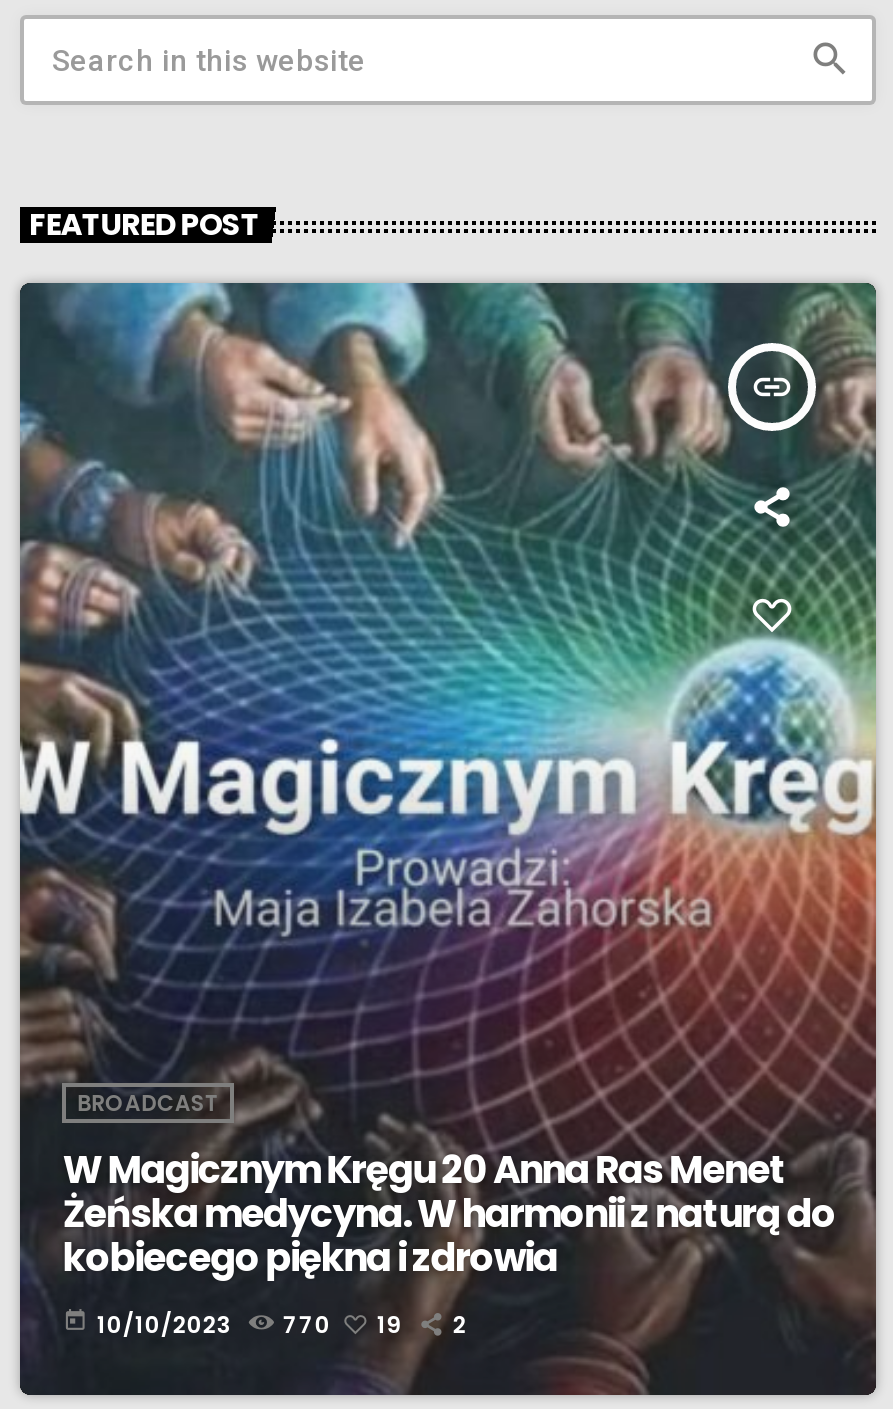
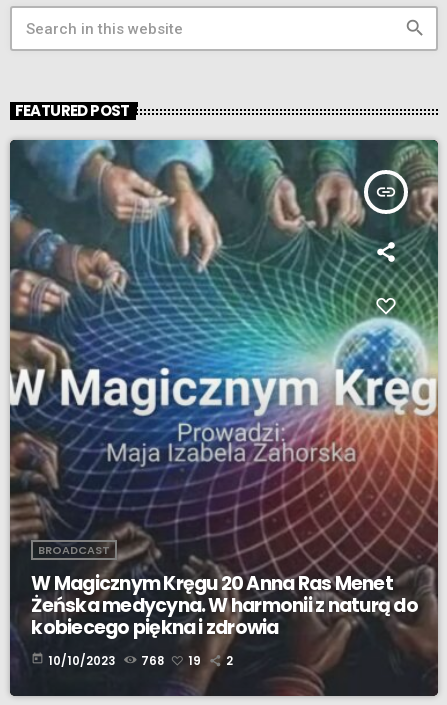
- 770
+ 768
